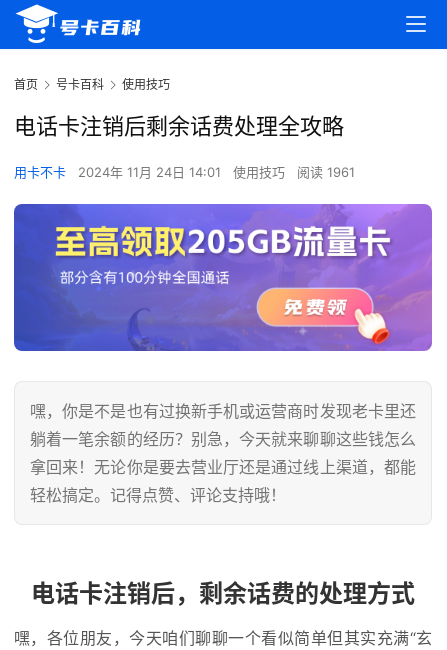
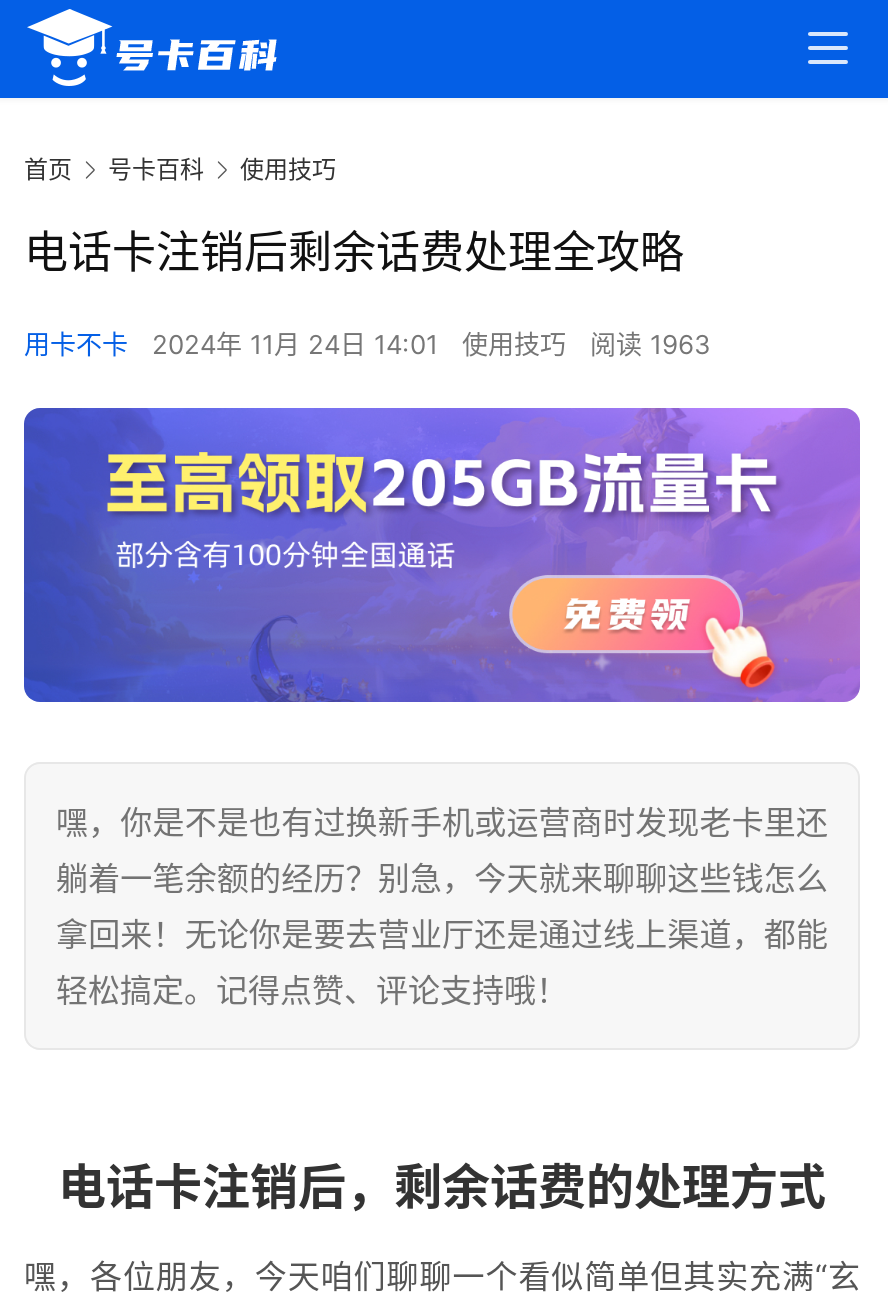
- 用卡不卡 2024年 11月 24日 14:01 使用技巧 阅读 1961
+ 用卡不卡 2024年 11月 24日 14:01 使用技巧 阅读 1963
